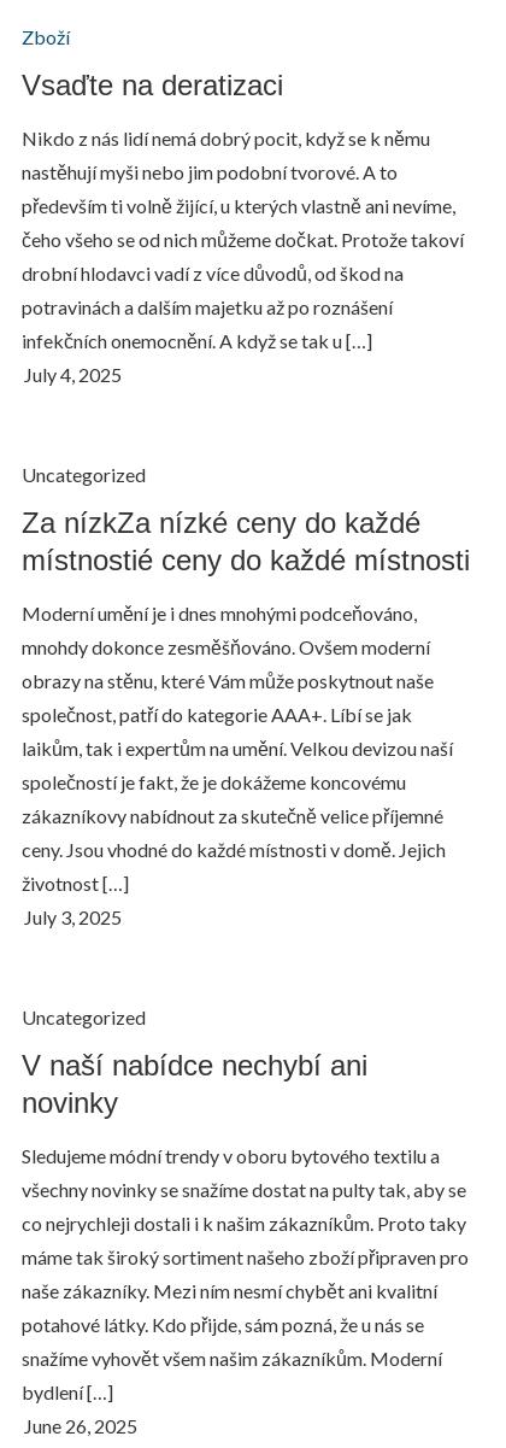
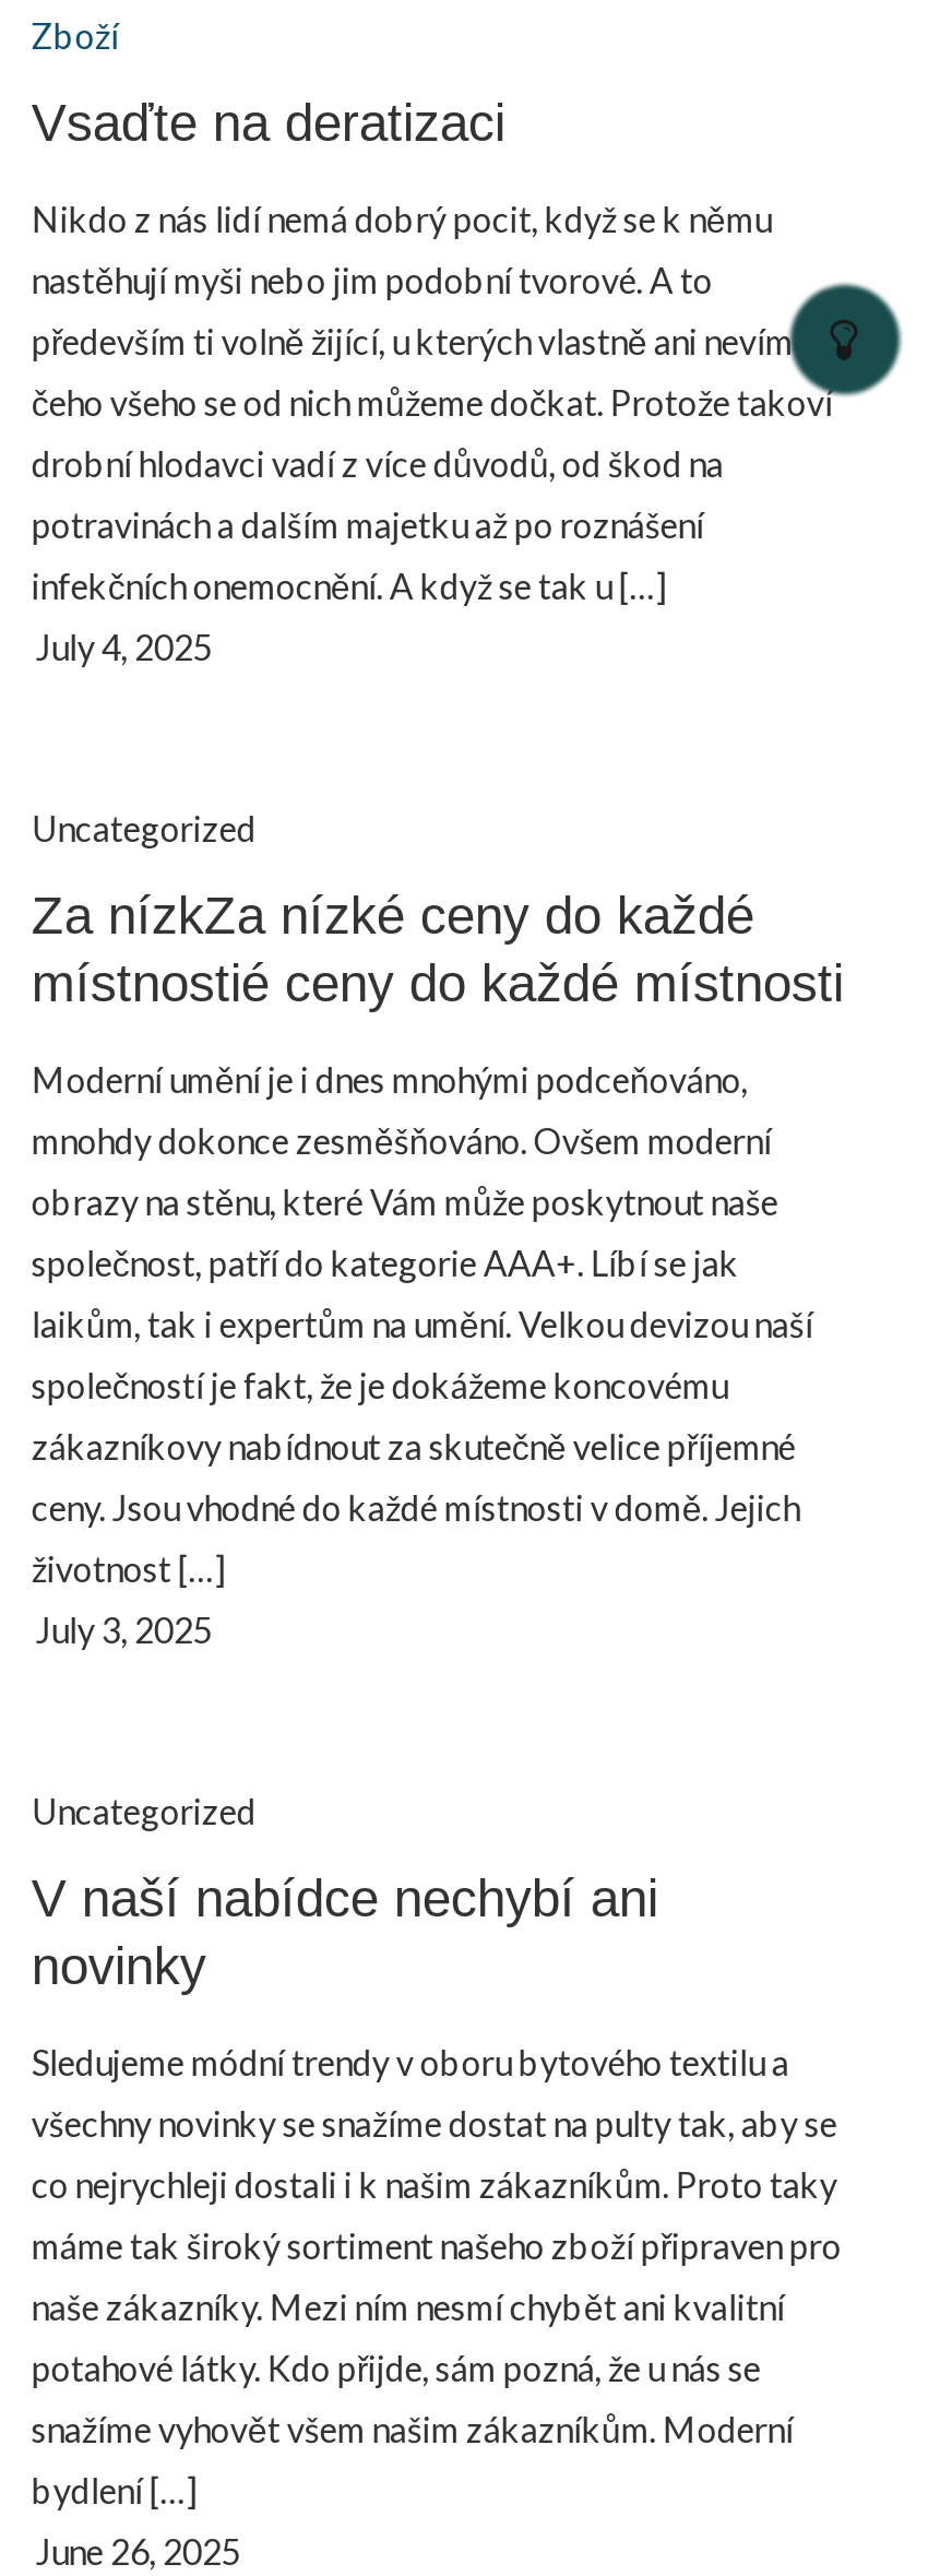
+ [image]
